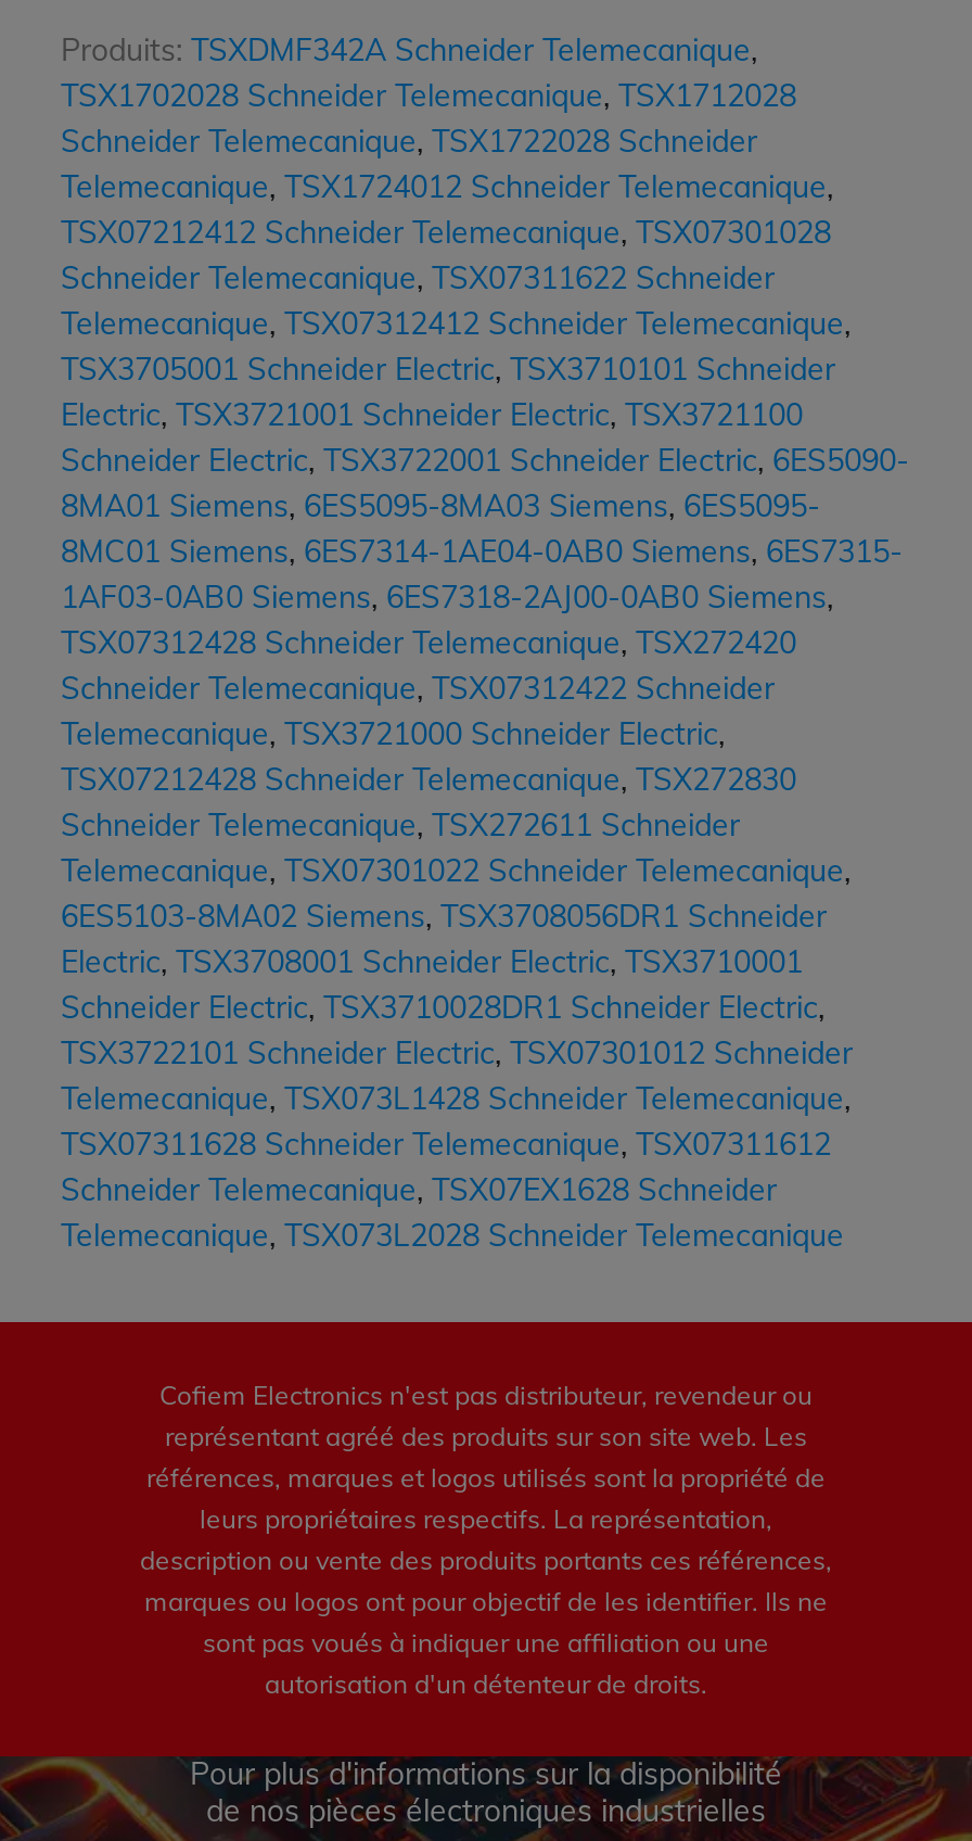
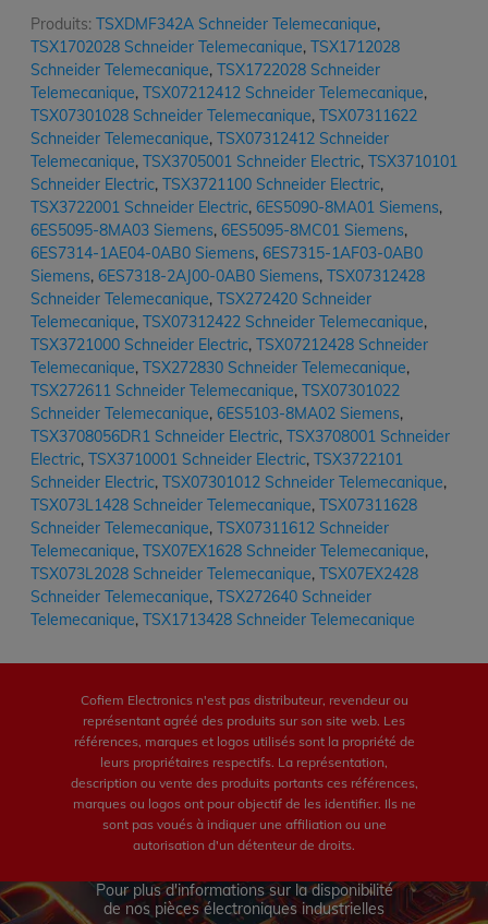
- Telemecanique, TSX1724012 Schneider Telemecanique,
- TSX07212412 Schneider Telemecanique, TSX07301028
- Schneider Telemecanique, TSX07311622 Schneider
- Telemecanique, TSX07312412 Schneider Telemecanique,
- TSX3705001 Schneider Electric, TSX3710101 Schneider
- Electric, TSX3721001 Schneider Electric, TSX3721100
- Schneider Electric, TSX3722001 Schneider Electric, 6ES5090-
- 8MA01 Siemens, 6ES5095-8MA03 Siemens, 6ES5095-
- 8MC01 Siemens, 6ES7314-1AE04-0AB0 Siemens, 6ES7315-
- 1AF03-0AB0 Siemens, 6ES7318-2AJ00-0AB0 Siemens,
- TSX07312428 Schneider Telemecanique, TSX272420
- Schneider Telemecanique, TSX07312422 Schneider
- Telemecanique, TSX3721000 Schneider Electric,
- TSX07212428 Schneider Telemecanique, TSX272830
- Schneider Telemecanique, TSX272611 Schneider
- Telemecanique, TSX07301022 Schneider Telemecanique,
- 6ES5103-8MA02 Siemens, TSX3708056DR1 Schneider
- Electric, TSX3708001 Schneider Electric, TSX3710001
- Schneider Electric, TSX3710028DR1 Schneider Electric,
- TSX3722101 Schneider Electric, TSX07301012 Schneider
- Telemecanique, TSX073L1428 Schneider Telemecanique,
- TSX07311628 Schneider Telemecanique, TSX07311612
- Schneider Telemecanique, TSX07EX1628 Schneider
- Telemecanique, TSX073L2028 Schneider Telemecanique
+ Telemecanique, TSX07212412 Schneider Telemecanique,
+ TSX07301028 Schneider Telemecanique, TSX07311622
+ Schneider Telemecanique, TSX07312412 Schneider
+ Telemecanique, TSX3705001 Schneider Electric, TSX3710101
+ Schneider Electric, TSX3721100 Schneider Electric,
+ TSX3722001 Schneider Electric, 6ES5090-8MA01 Siemens,
+ 6ES5095-8MA03 Siemens, 6ES5095-8MC01 Siemens,
+ 6ES7314-1AE04-0AB0 Siemens, 6ES7315-1AF03-0AB0
+ Siemens, 6ES7318-2AJ00-0AB0 Siemens, TSX07312428
+ Schneider Telemecanique, TSX272420 Schneider
+ Telemecanique, TSX07312422 Schneider Telemecanique,
+ TSX3721000 Schneider Electric, TSX07212428 Schneider
+ Telemecanique, TSX272830 Schneider Telemecanique,
+ TSX272611 Schneider Telemecanique, TSX07301022
+ Schneider Telemecanique, 6ES5103-8MA02 Siemens,
+ TSX3708056DR1 Schneider Electric, TSX3708001 Schneider
+ Electric, TSX3710001 Schneider Electric, TSX3722101
+ Schneider Electric, TSX07301012 Schneider Telemecanique,
+ TSX073L1428 Schneider Telemecanique, TSX07311628
+ Schneider Telemecanique, TSX07311612 Schneider
+ Telemecanique, TSX07EX1628 Schneider Telemecanique,
+ TSX073L2028 Schneider Telemecanique, TSX07EX2428
+ Schneider Telemecanique, TSX272640 Schneider
+ Telemecanique, TSX1713428 Schneider Telemecanique
